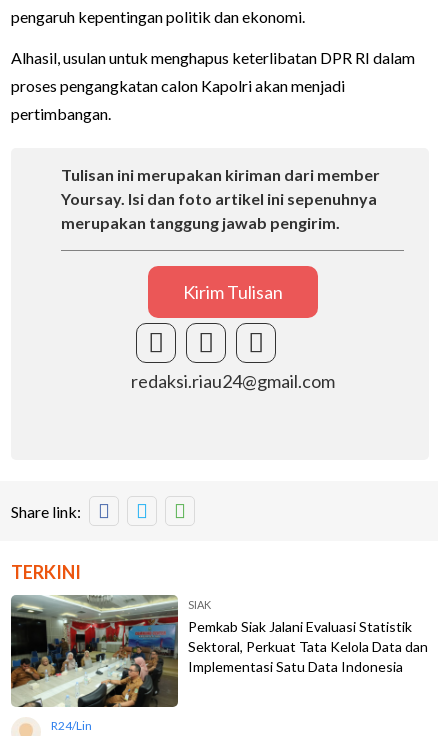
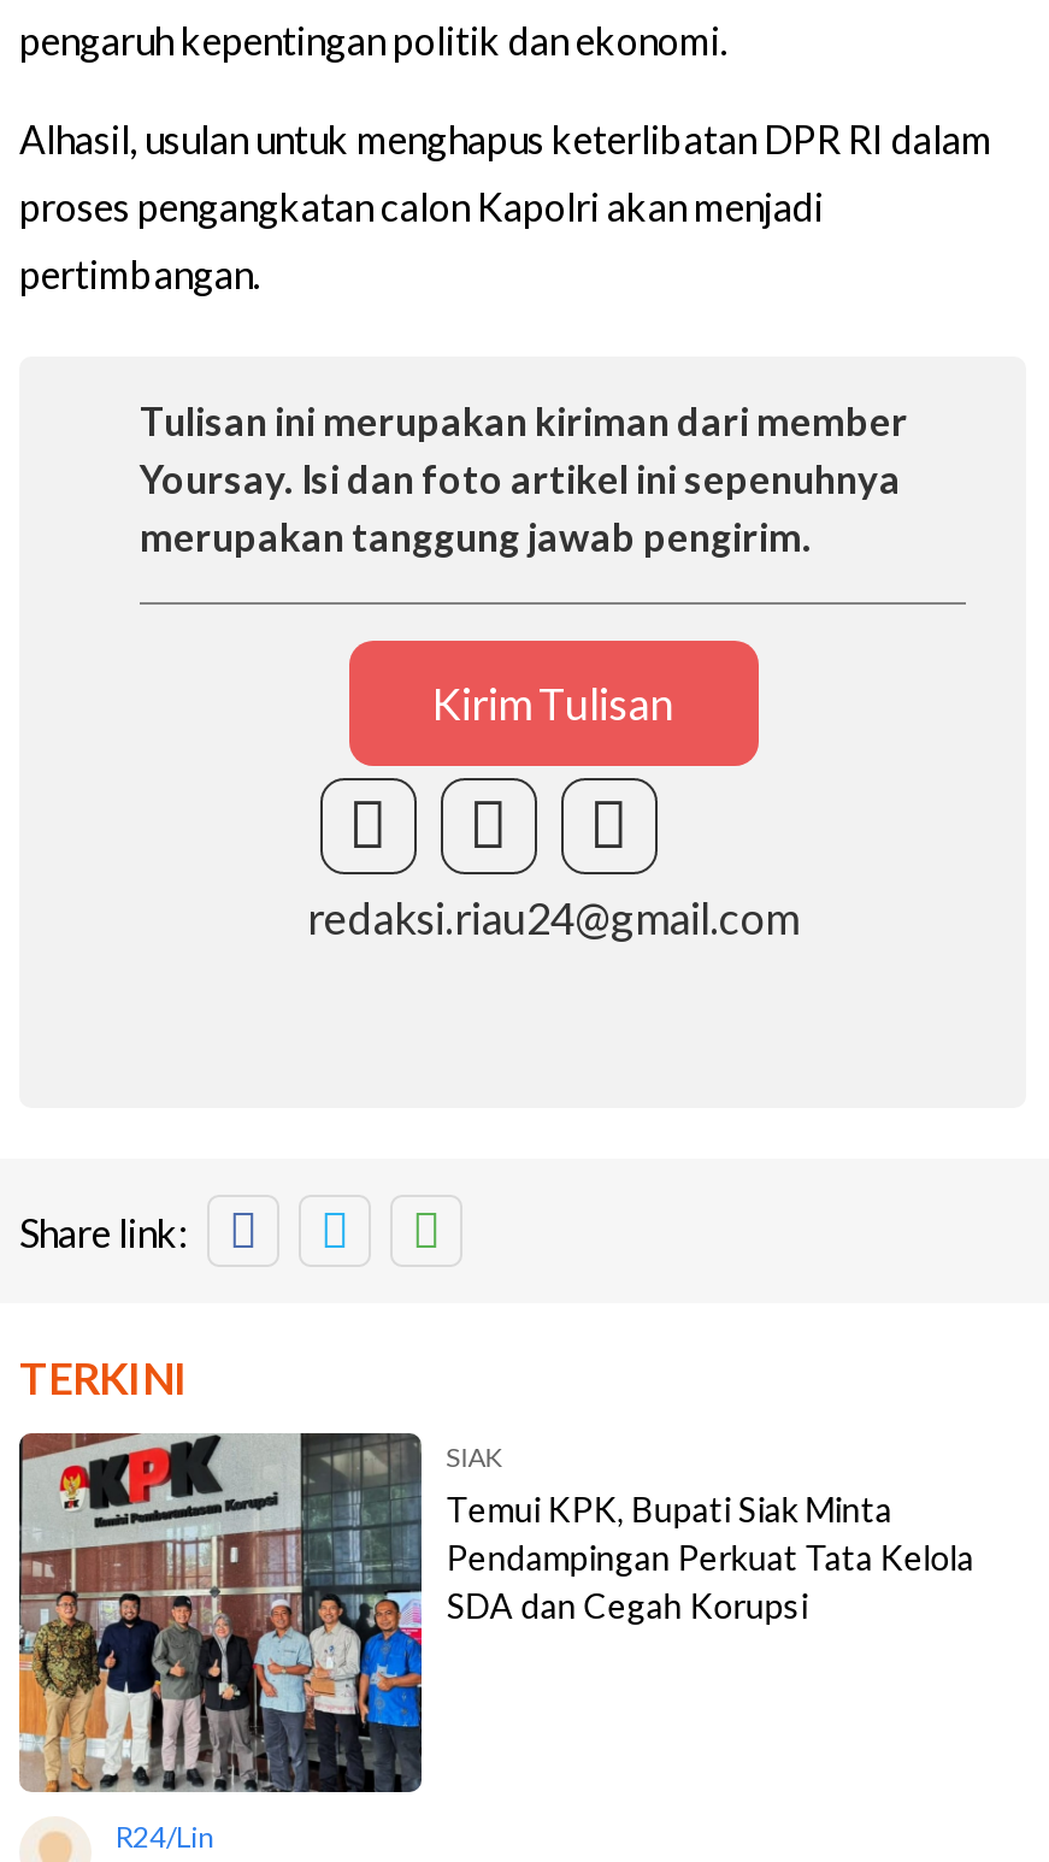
- [image]
- Pemkab Siak Jalani Evaluasi Statistik
- Sektoral, Perkuat Tata Kelola Data dan
- Implementasi Satu Data Indonesia
+ [image]
+ Temui KPK, Bupati Siak Minta
+ Pendampingan Perkuat Tata Kelola
+ SDA dan Cegah Korupsi
